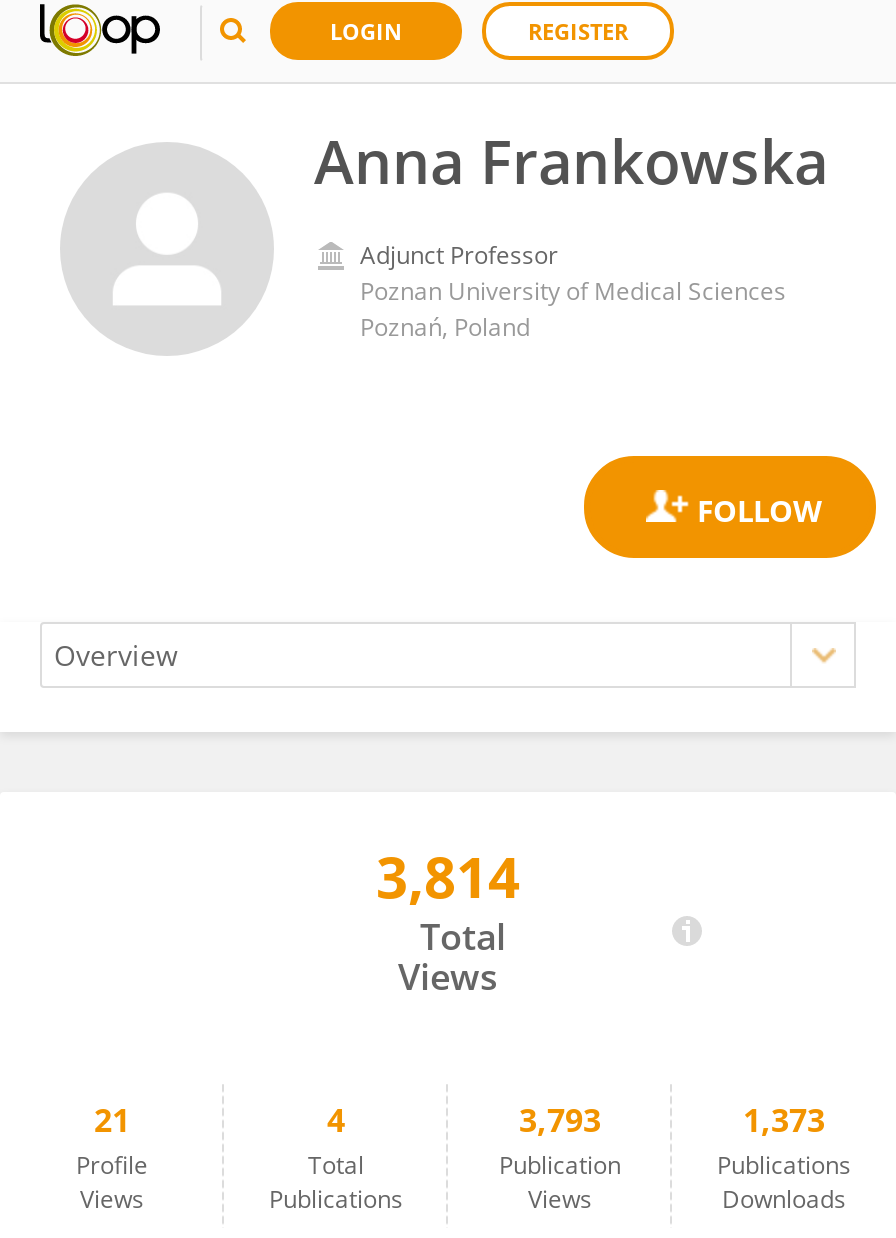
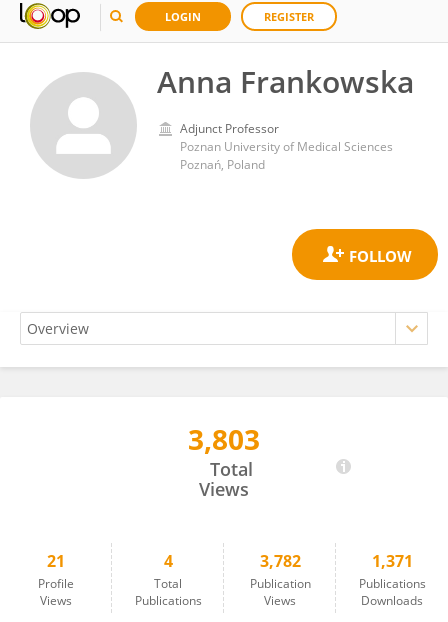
- 3,814
+ 3,803

- 3,793
+ 3,782

- 1,373
+ 1,371
